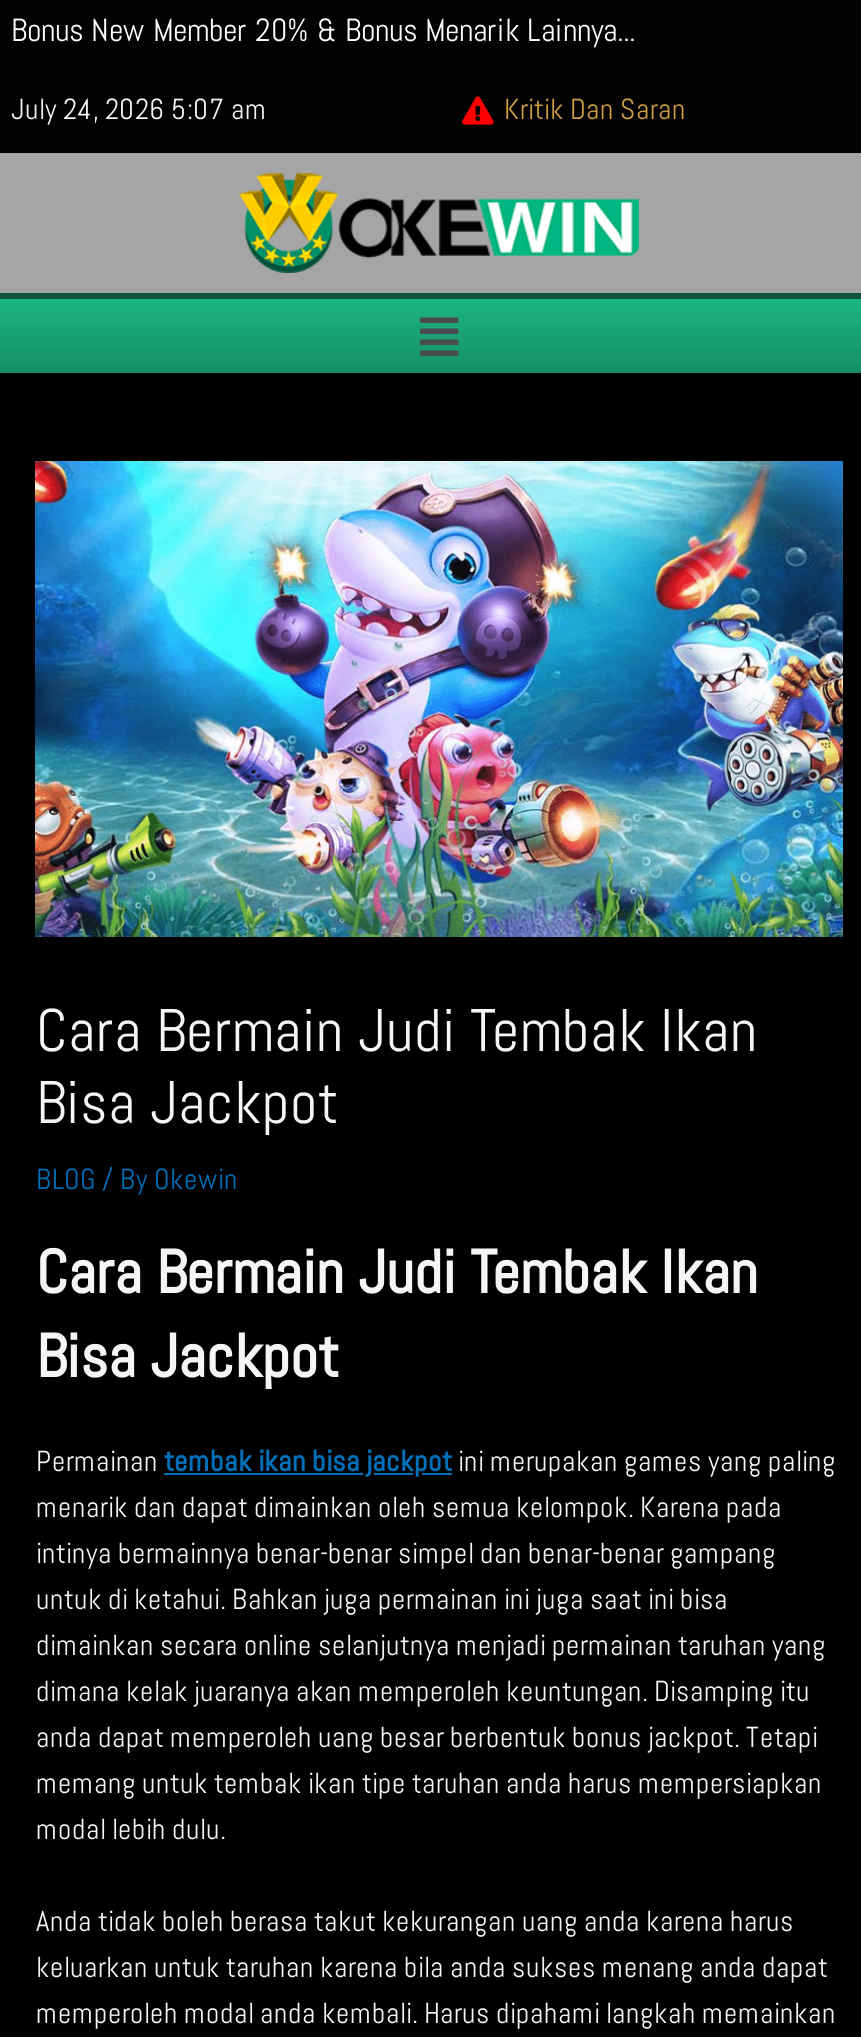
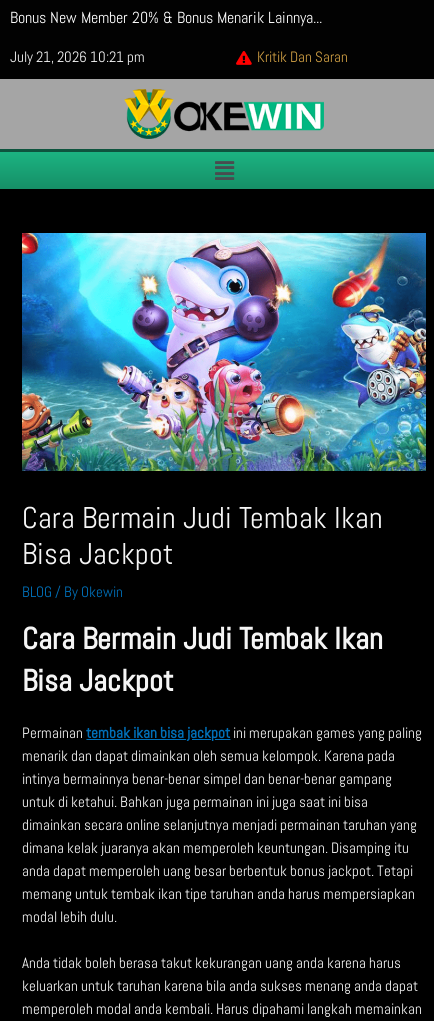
- July 24, 2026 5:07 am
+ July 21, 2026 10:21 pm
